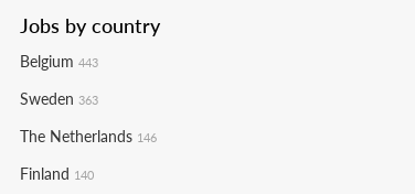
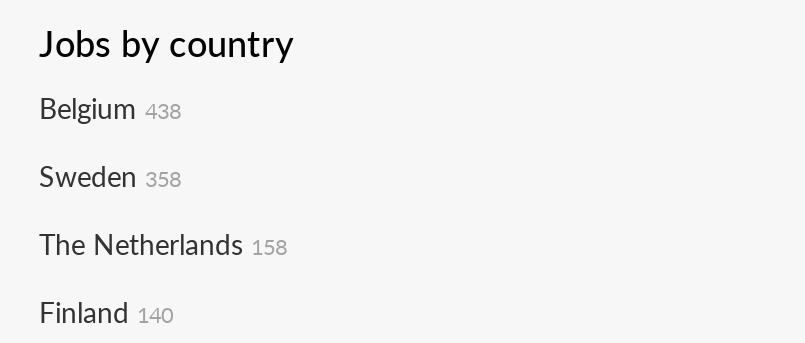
- Belgium 443
+ Belgium 438

- Sweden 363
+ Sweden 358

- The Netherlands 146
+ The Netherlands 158
